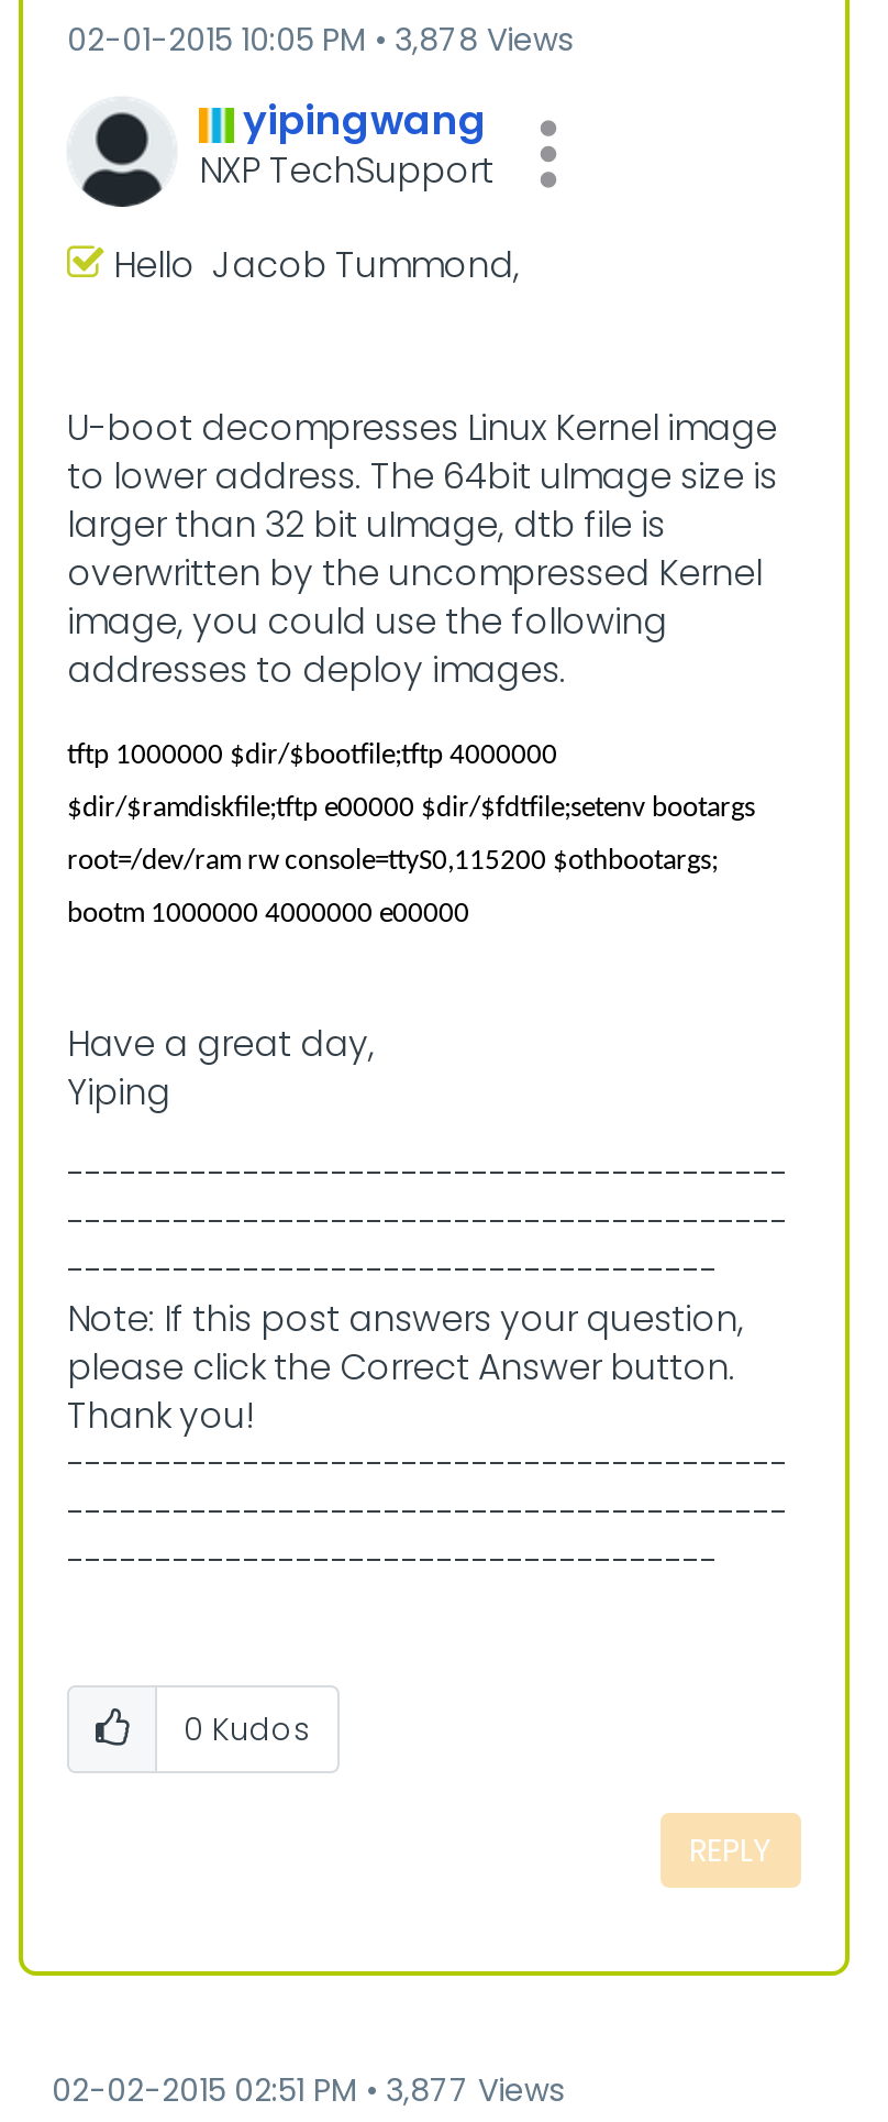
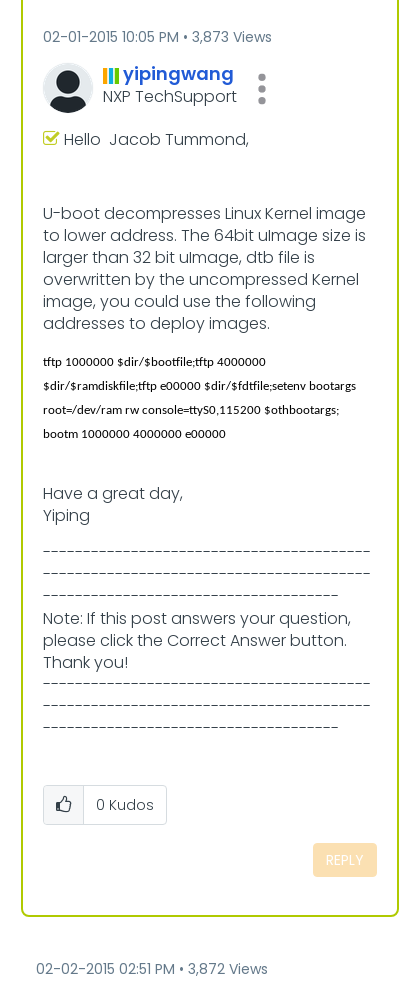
- 02-01-2015 10:05 PM 3,878 Views
+ 02-01-2015 10:05 PM 3,873 Views

- 02-02-2015 02:51 PM 3,877 Views
+ 02-02-2015 02:51 PM 3,872 Views
